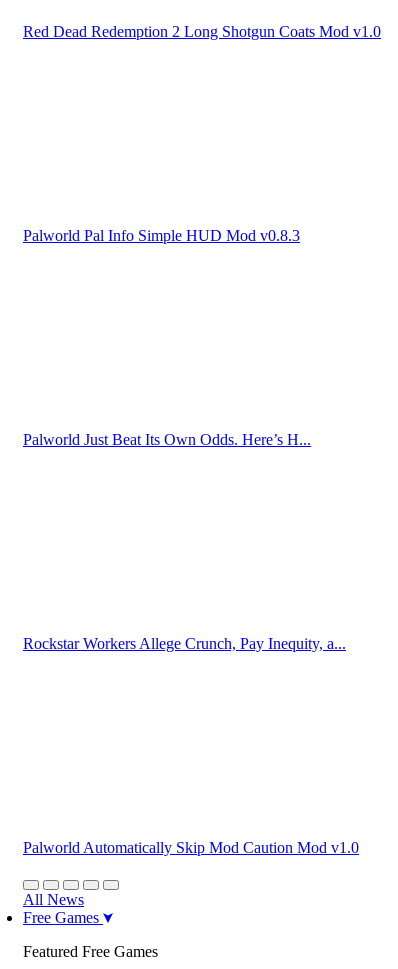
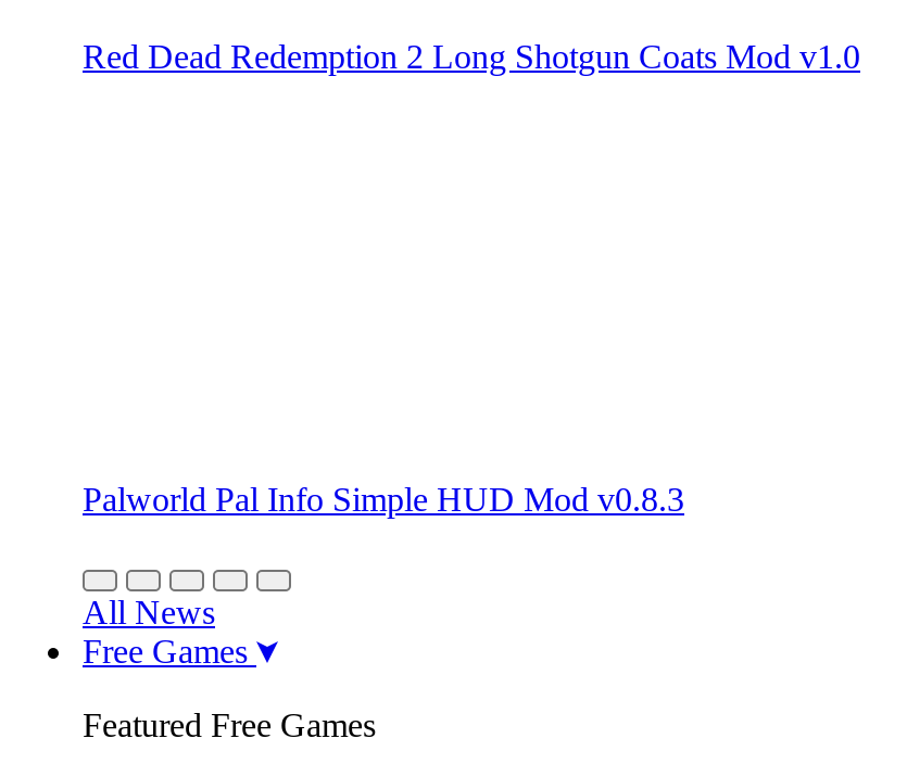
- Palworld Just Beat Its Own Odds. Here’s H...

- Rockstar Workers Allege Crunch, Pay Inequity, a...

- Palworld Automatically Skip Mod Caution Mod v1.0
